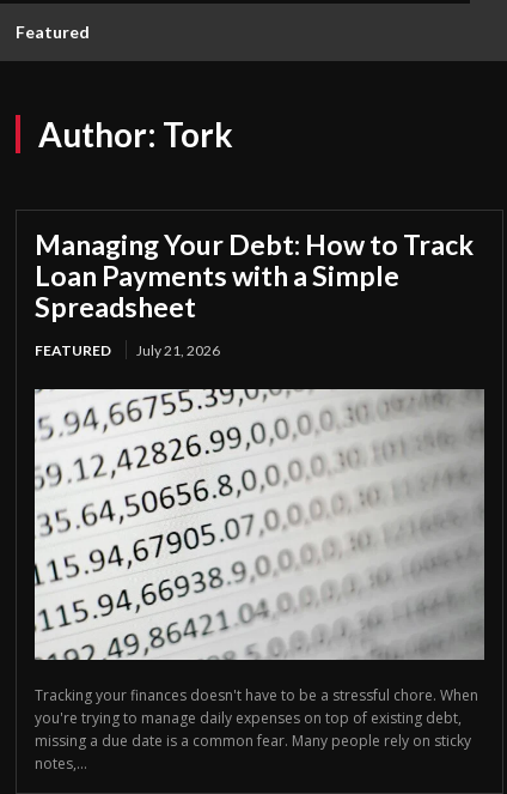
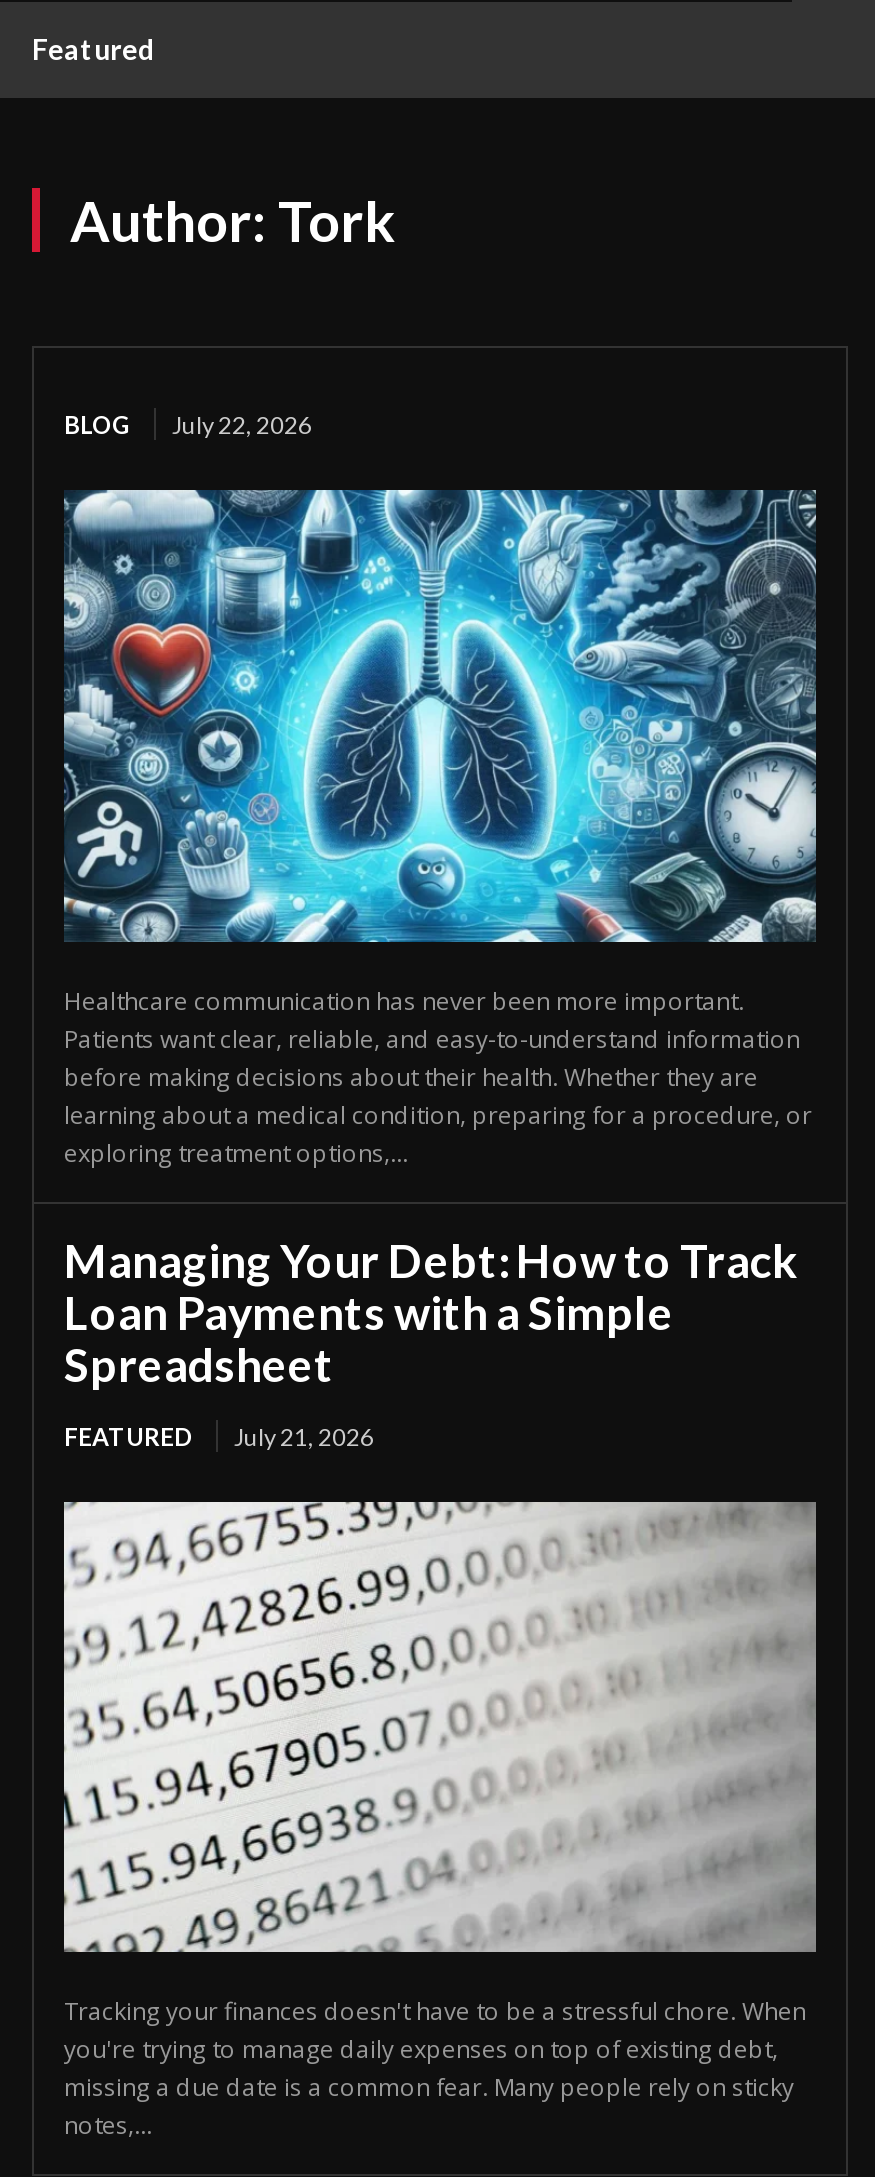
+ [image]
+ Healthcare communication has never been more important.
+ Patients want clear, reliable, and easy-to-understand information
+ before making decisions about their health. Whether they are
+ learning about a medical condition, preparing for a procedure, or
+ exploring treatment options,...

+ BLOG
+ July 22, 2026
